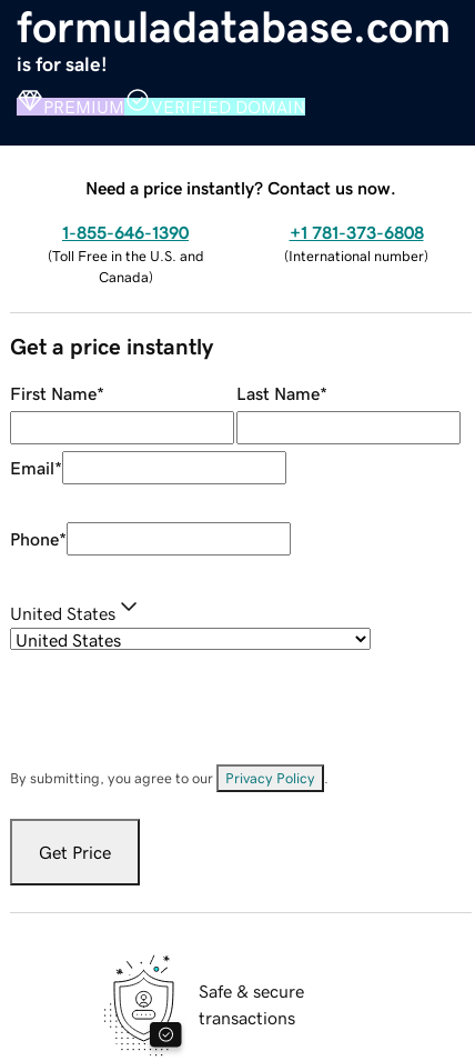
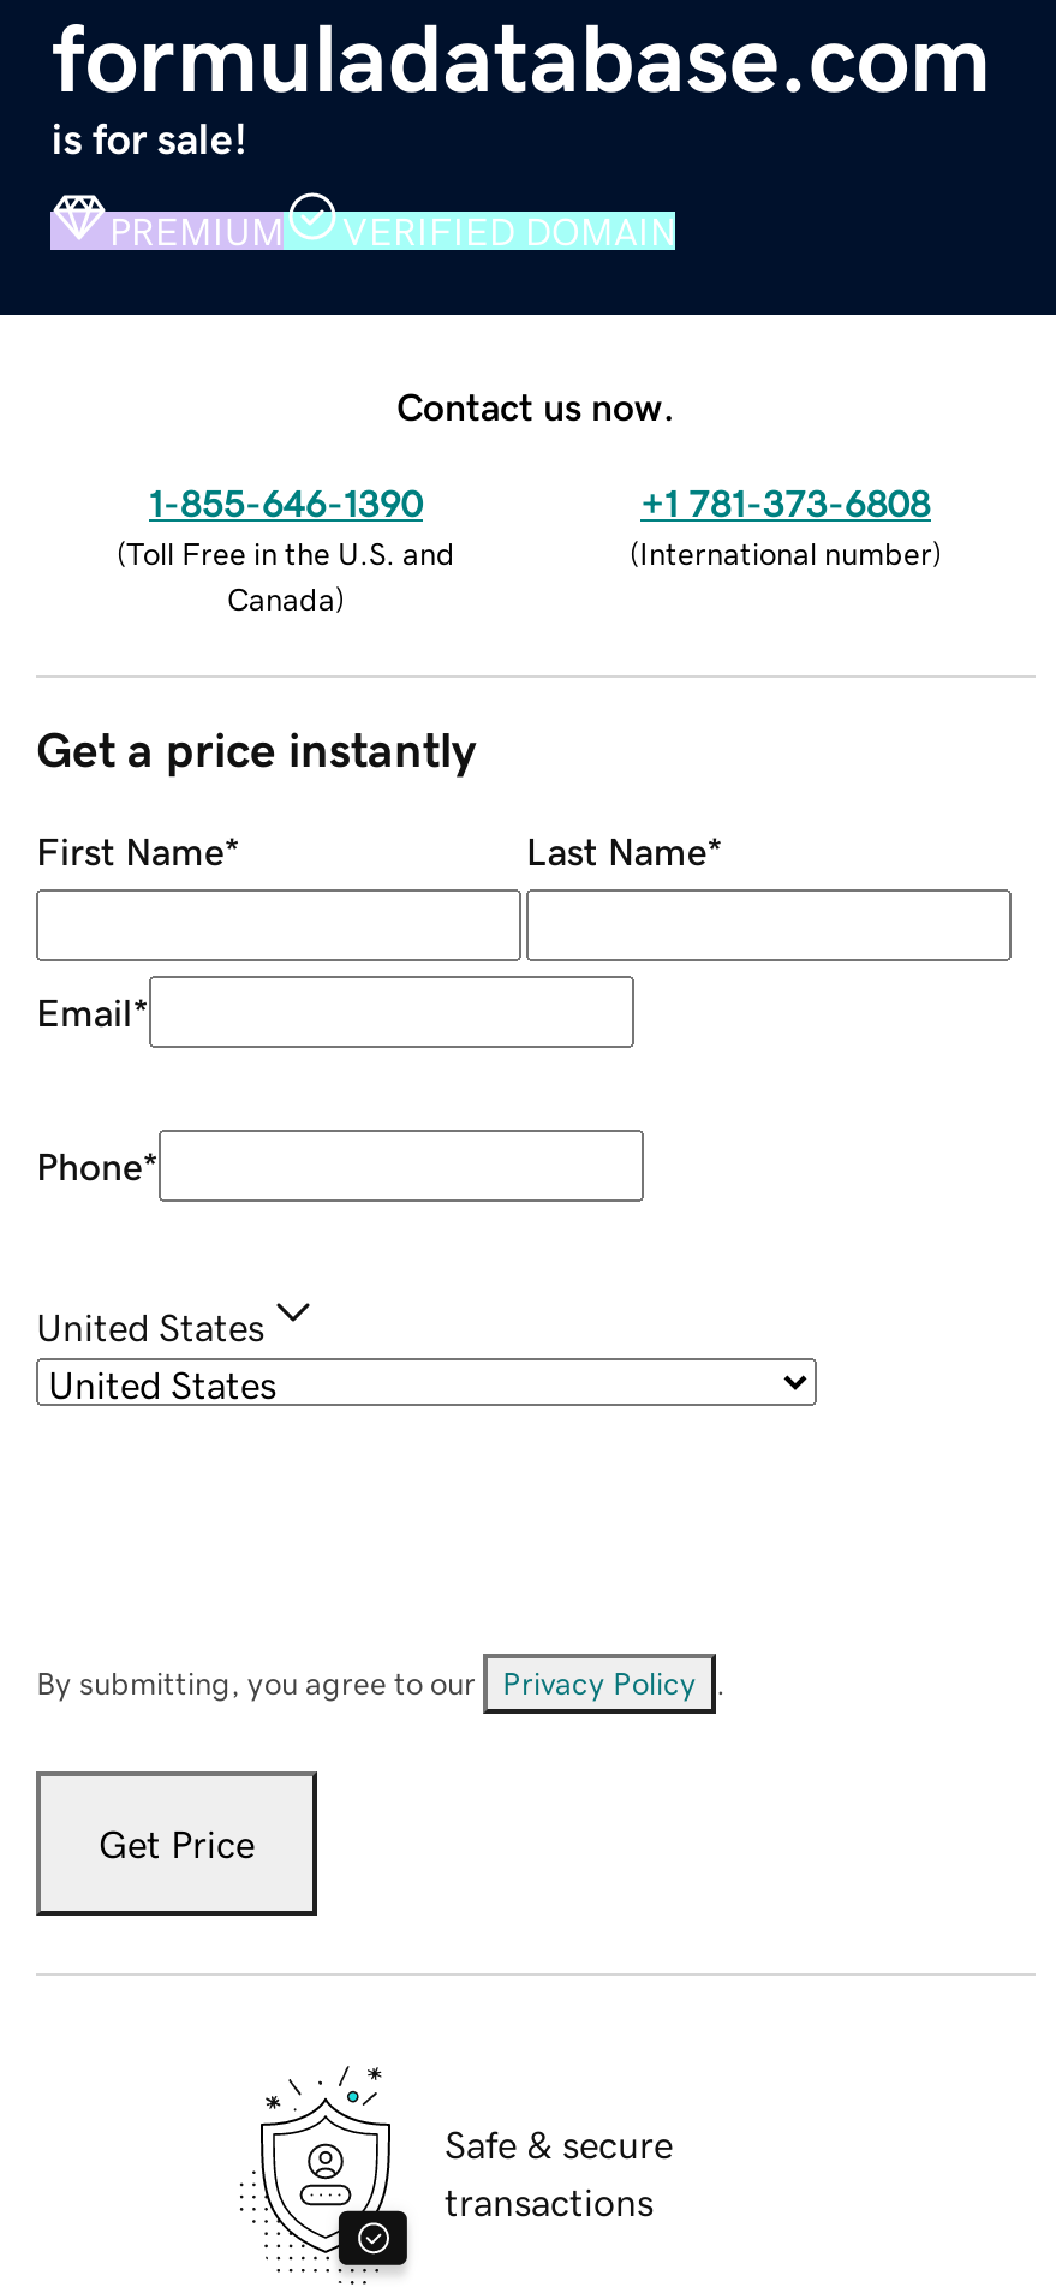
- Need a price instantly? Contact us now.
+ Contact us now.
